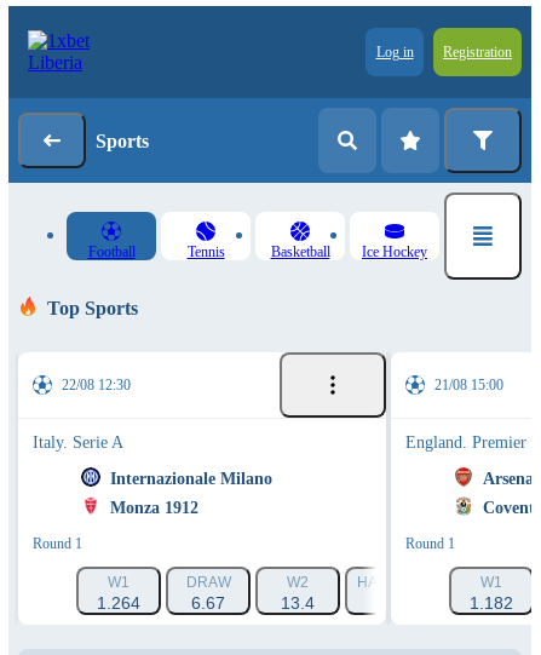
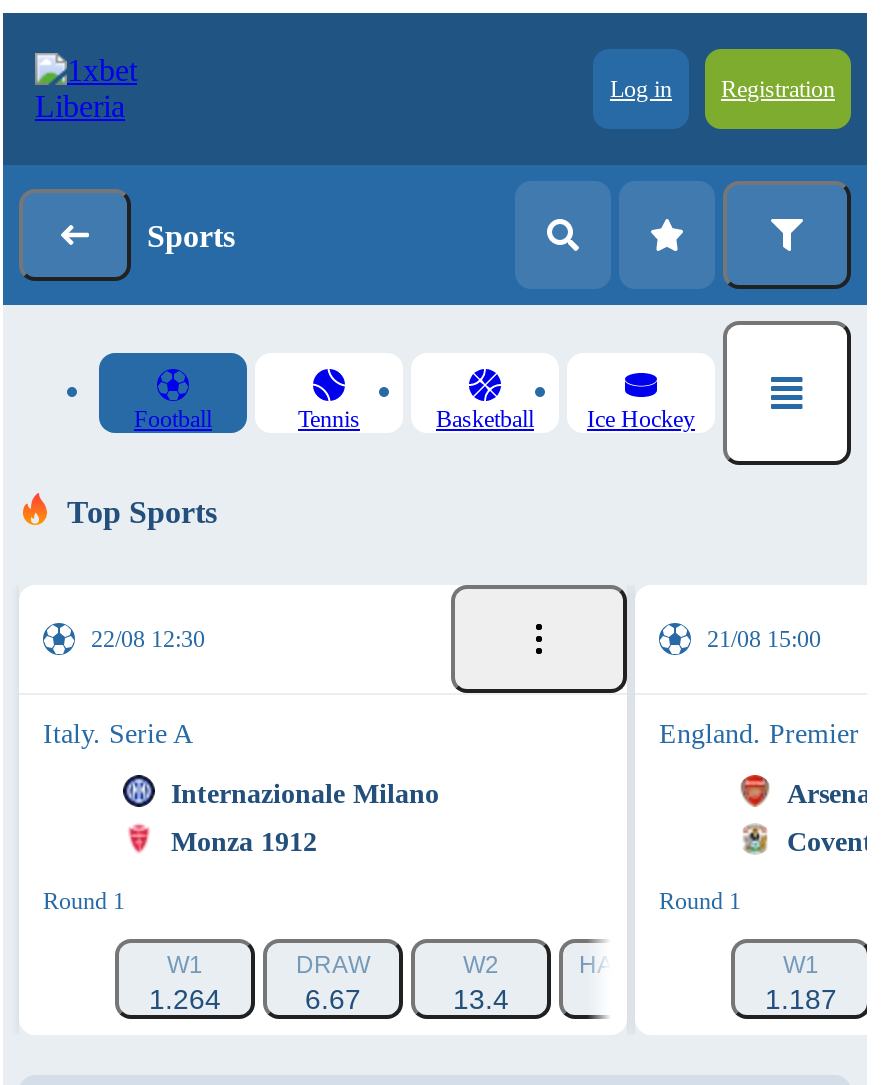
- 1.182
+ 1.187
